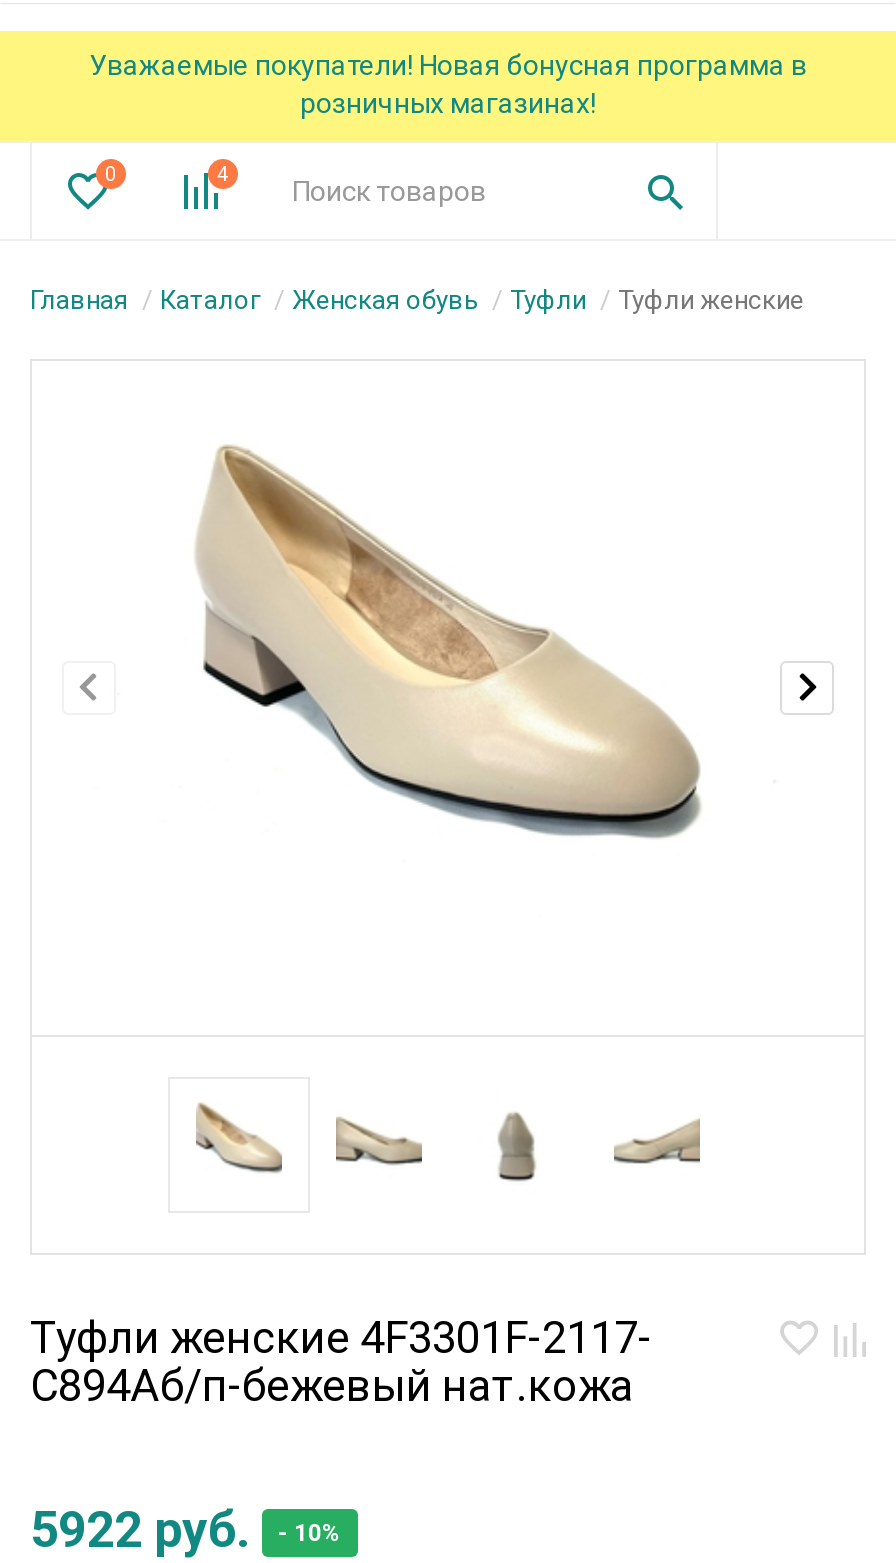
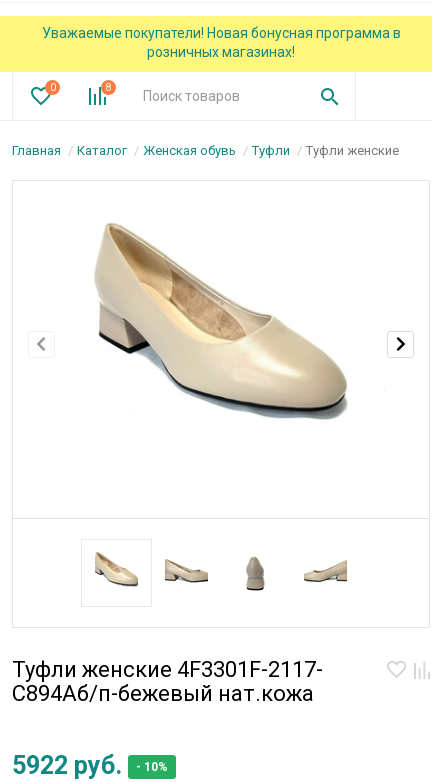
- 4
+ 8
